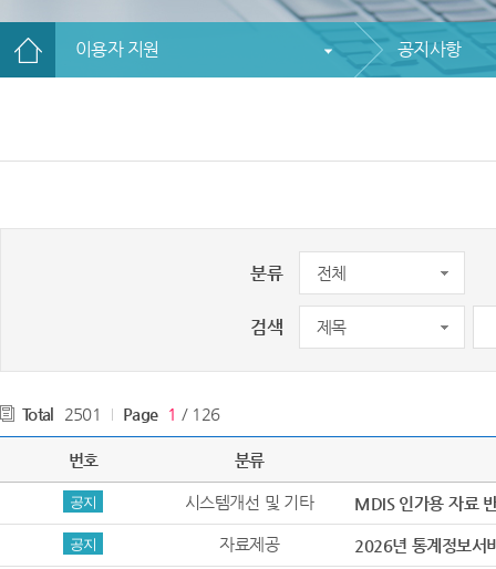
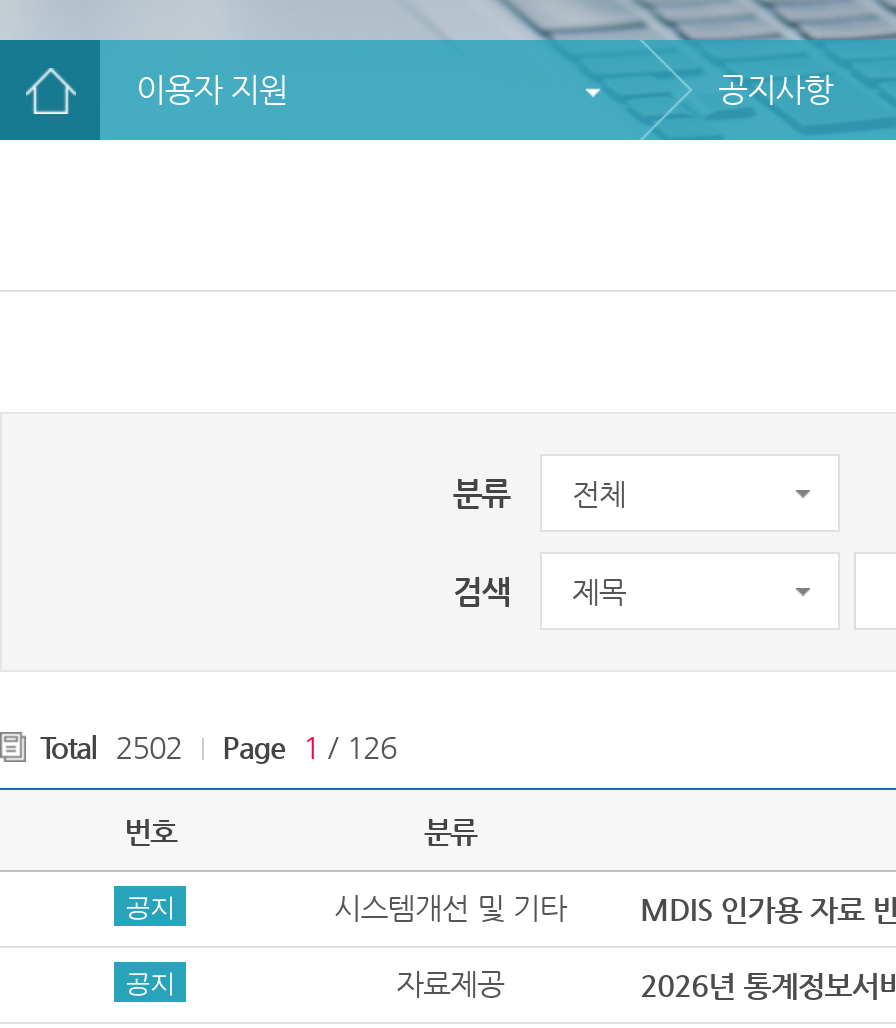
- Total 2501 Page 1 / 126
+ Total 2502 Page 1 / 126
